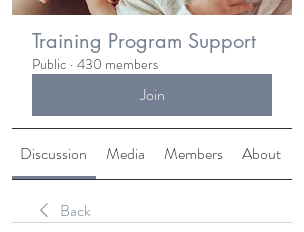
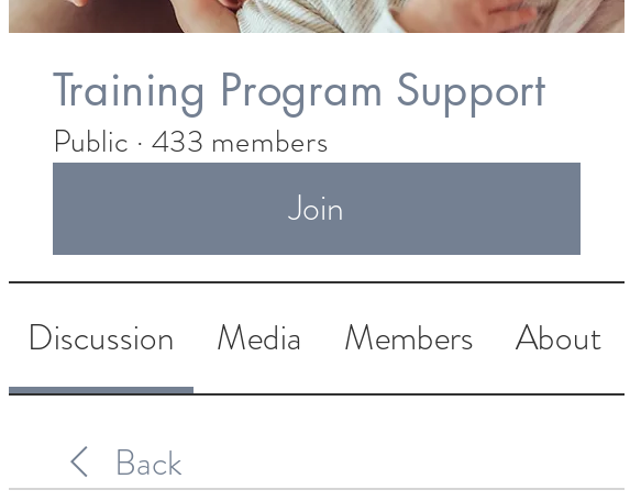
- Public · 430 members
+ Public · 433 members
